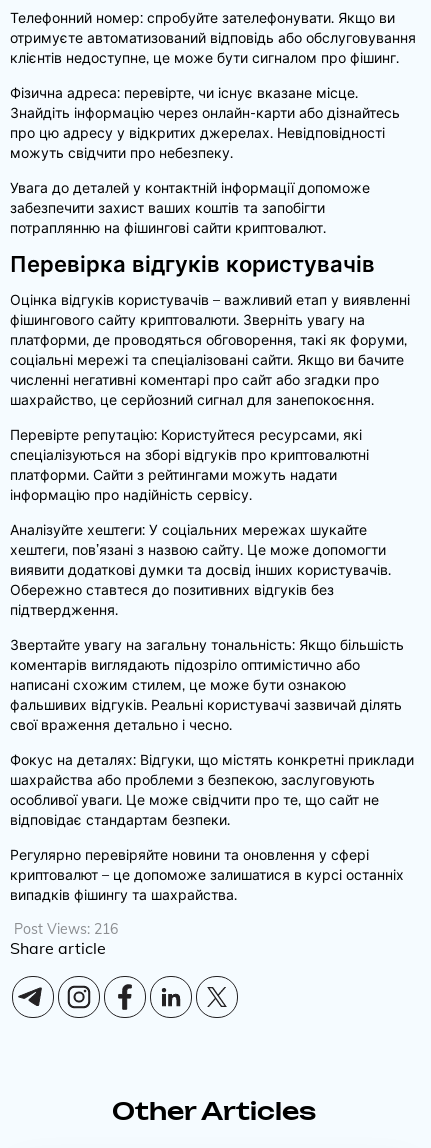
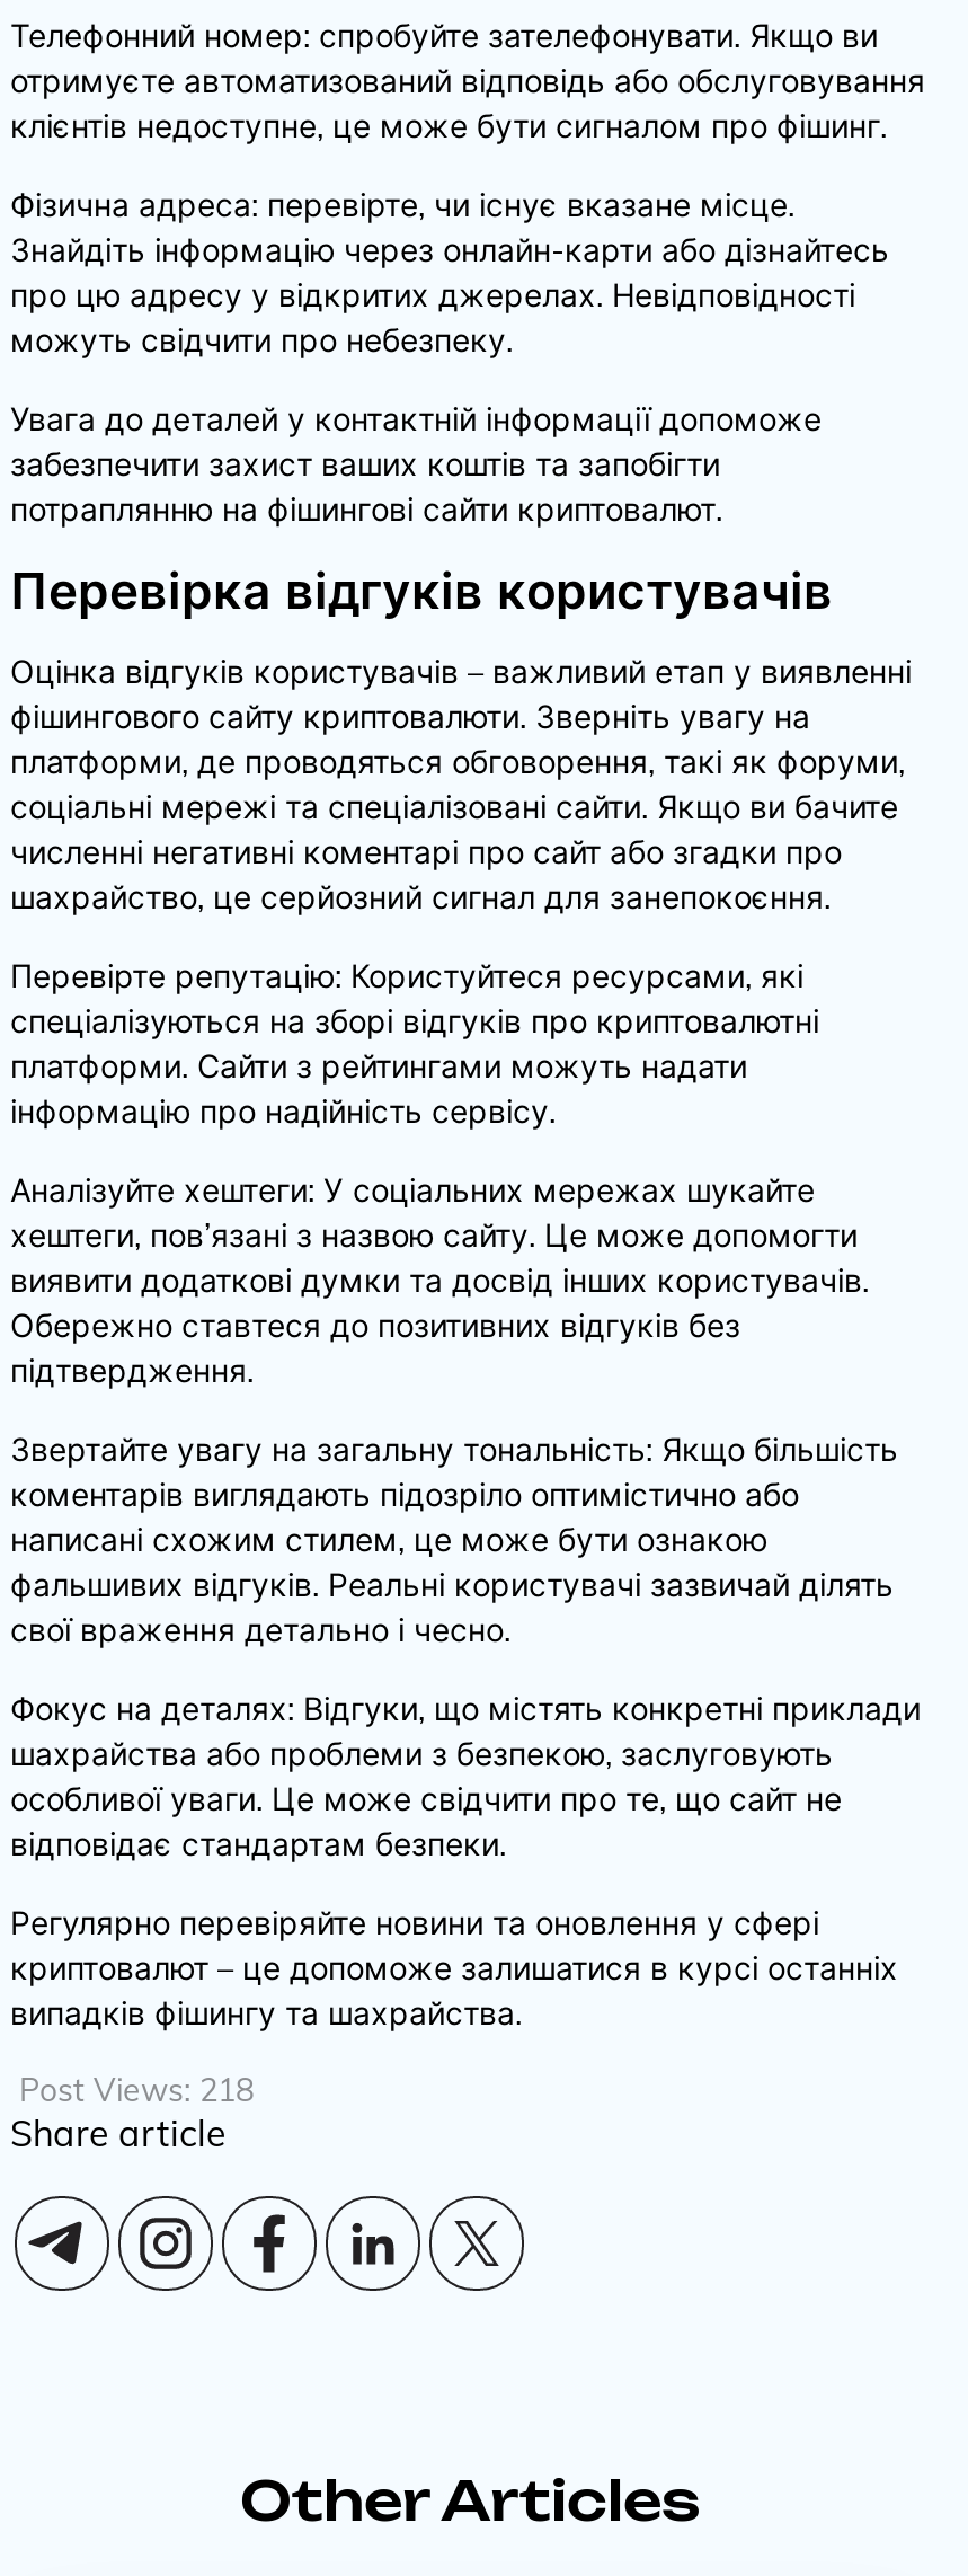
- Post Views: 216
+ Post Views: 218
